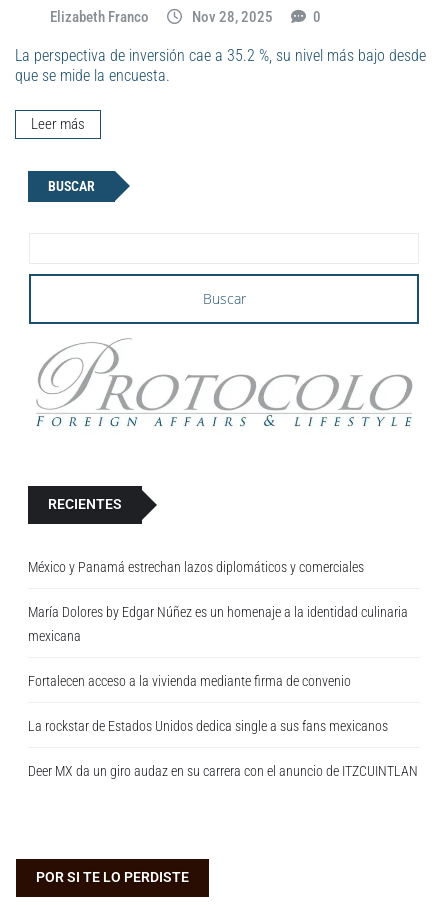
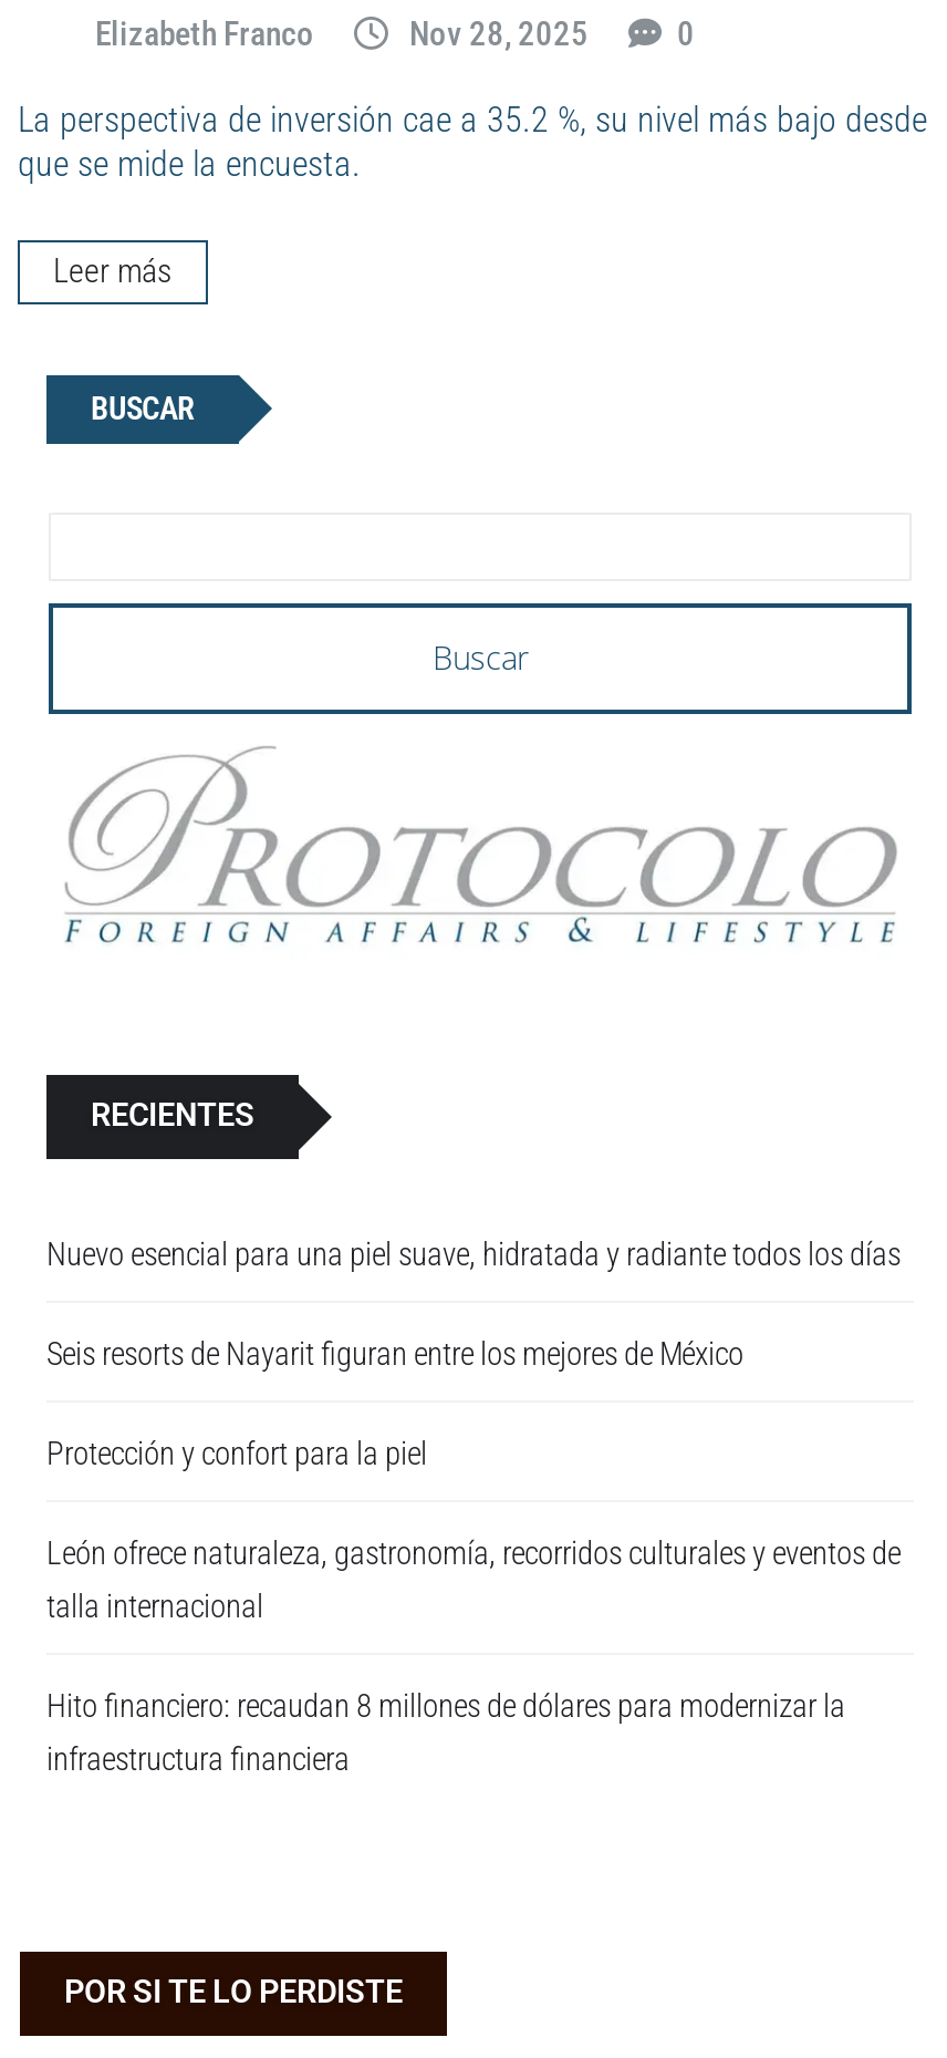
- México y Panamá estrechan lazos diplomáticos y comerciales
+ Nuevo esencial para una piel suave, hidratada y radiante todos los días

- María Dolores by Edgar Núñez es un homenaje a la identidad culinaria
- mexicana
+ Seis resorts de Nayarit figuran entre los mejores de México

- Fortalecen acceso a la vivienda mediante firma de convenio
+ Protección y confort para la piel

- La rockstar de Estados Unidos dedica single a sus fans mexicanos
+ León ofrece naturaleza, gastronomía, recorridos culturales y eventos de
+ talla internacional

- Deer MX da un giro audaz en su carrera con el anuncio de ITZCUINTLAN
+ Hito financiero: recaudan 8 millones de dólares para modernizar la
+ infraestructura financiera
